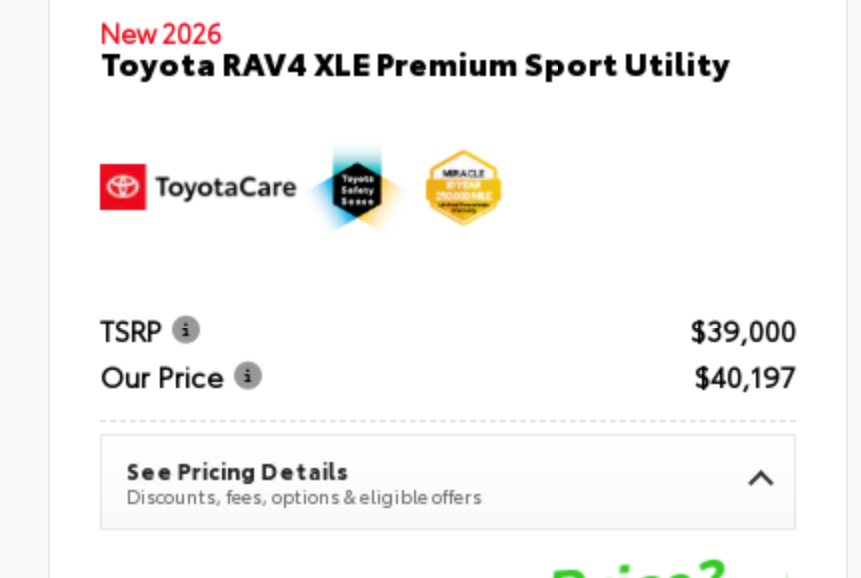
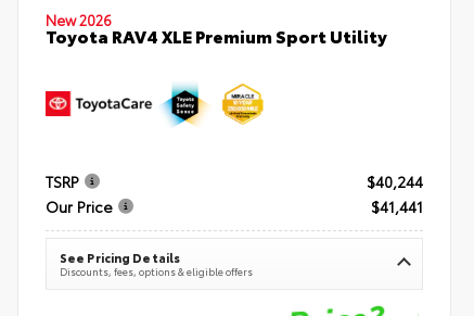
- $39,000
+ $40,244

- $40,197
+ $41,441
